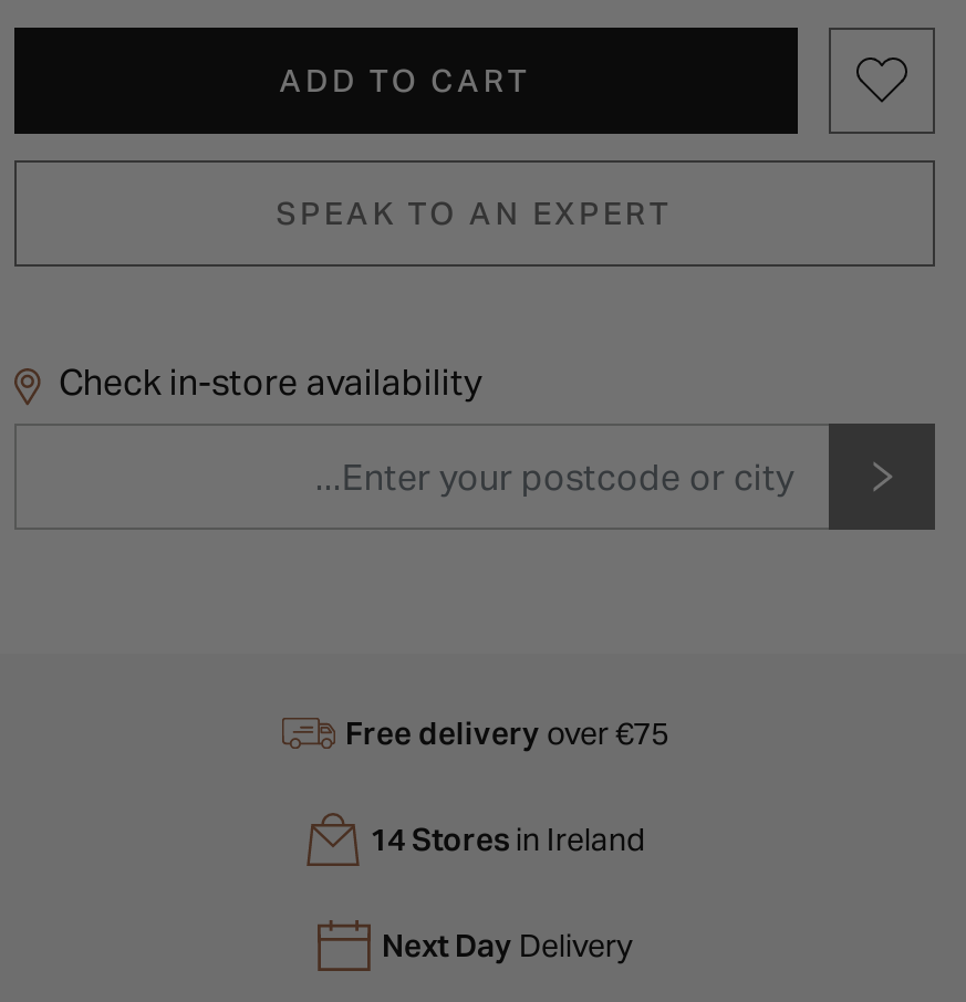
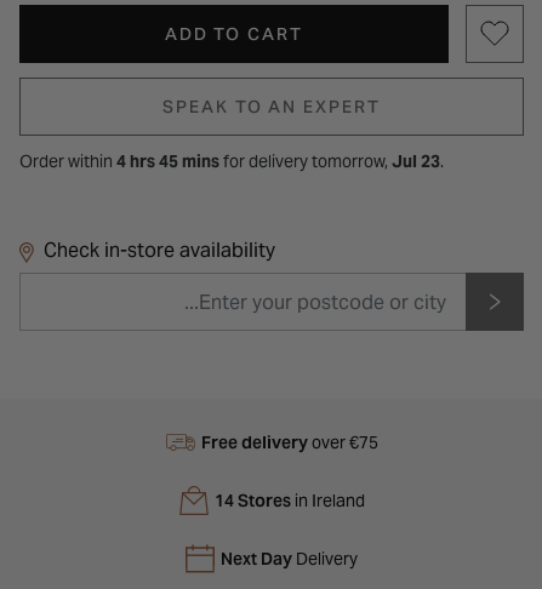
+ Order within 4 hrs 45 minsfor delivery tomorrow, Jul 23.
